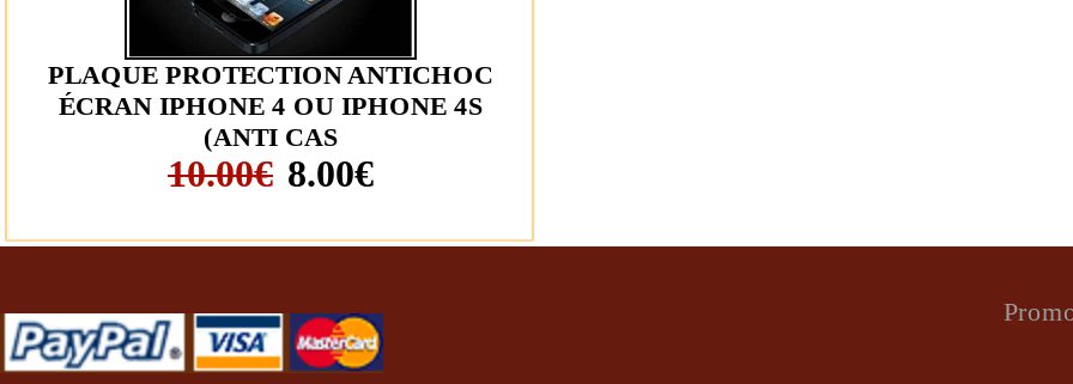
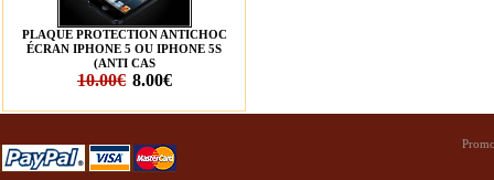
- ÉCRAN IPHONE 4 OU IPHONE 4S
+ ÉCRAN IPHONE 5 OU IPHONE 5S
